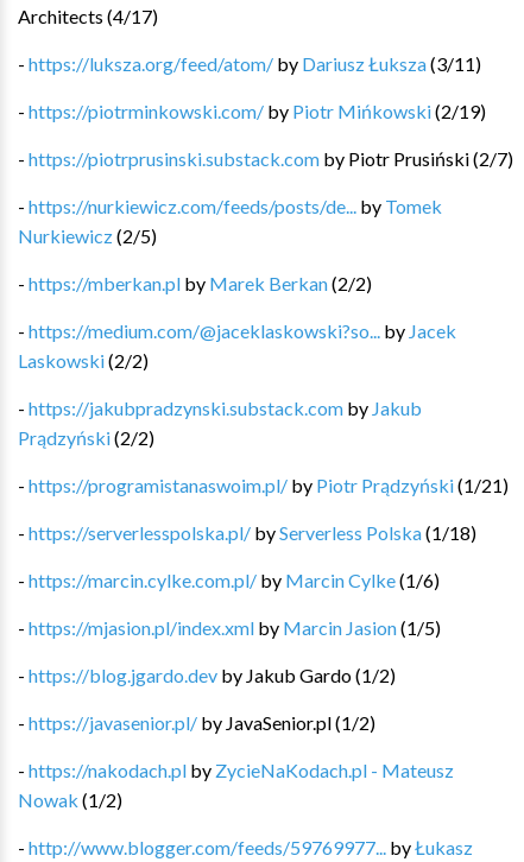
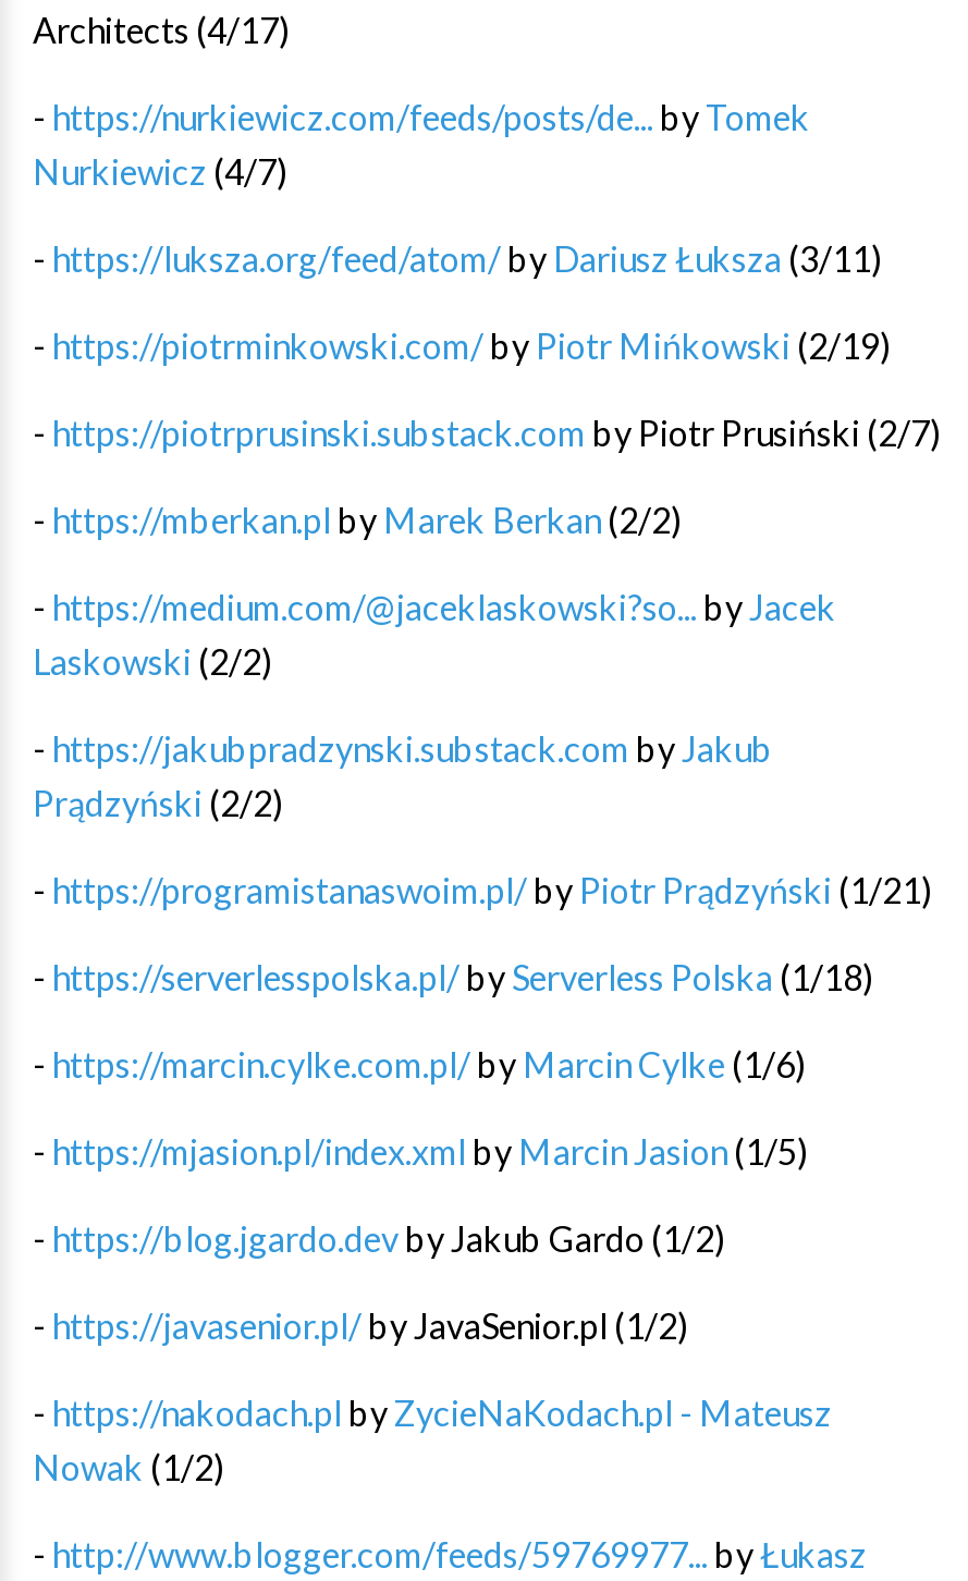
+ Nurkiewicz (4/7)

moved down: - https://luksza.org/feed/atom/ by Dariusz Łuksza (3/11) | - https://piotrminkowski.com/ by Piotr Mińkowski (2/19) | - https://piotrprusinski.substack.com by Piotr Prusiński (2/7)

moved up: - https://nurkiewicz.com/feeds/posts/de... by Tomek

- Nurkiewicz (2/5)
